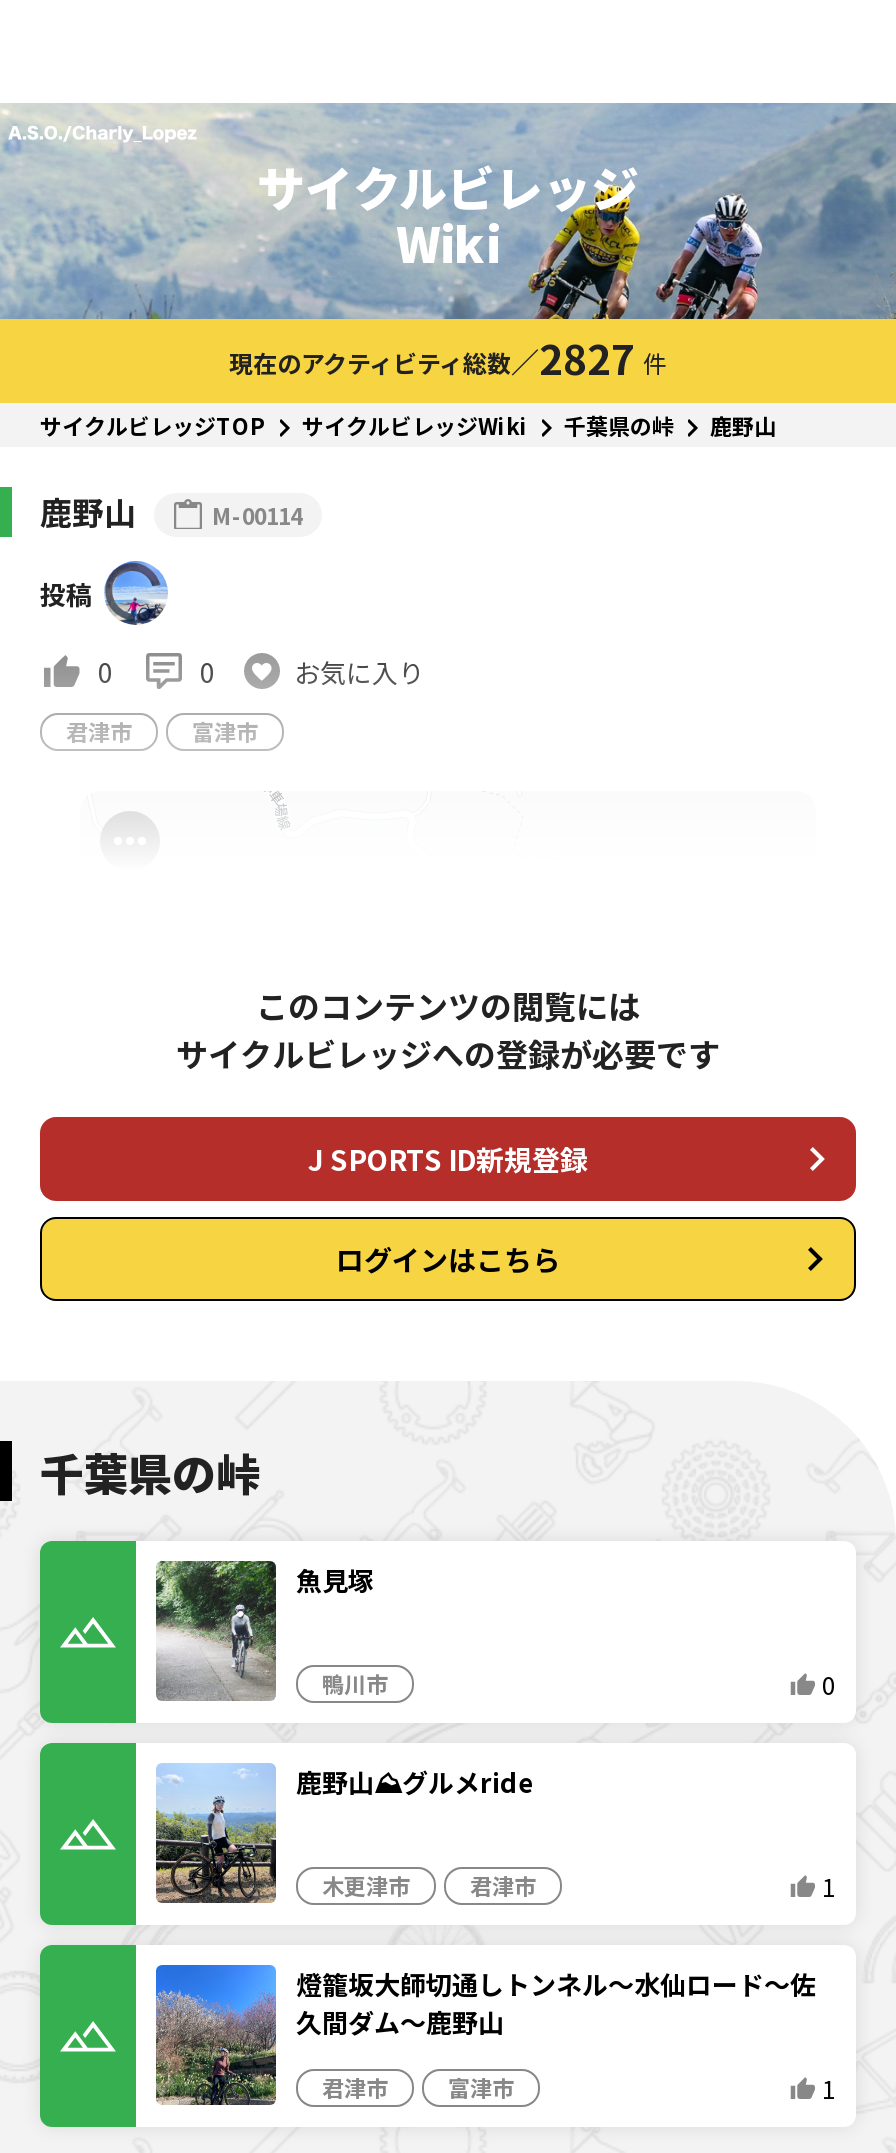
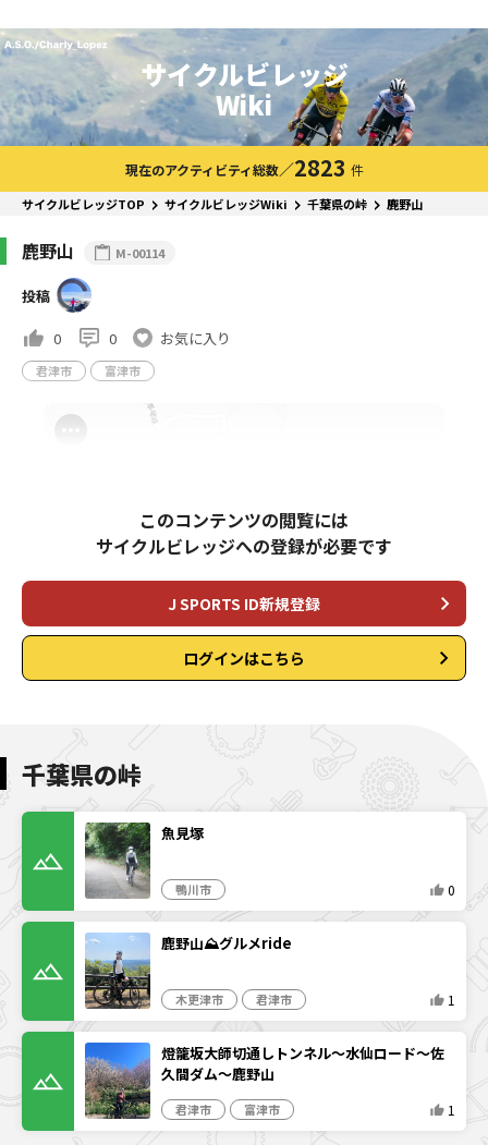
- 現在のアクティビティ総数／2827 件
+ 現在のアクティビティ総数／2823 件
